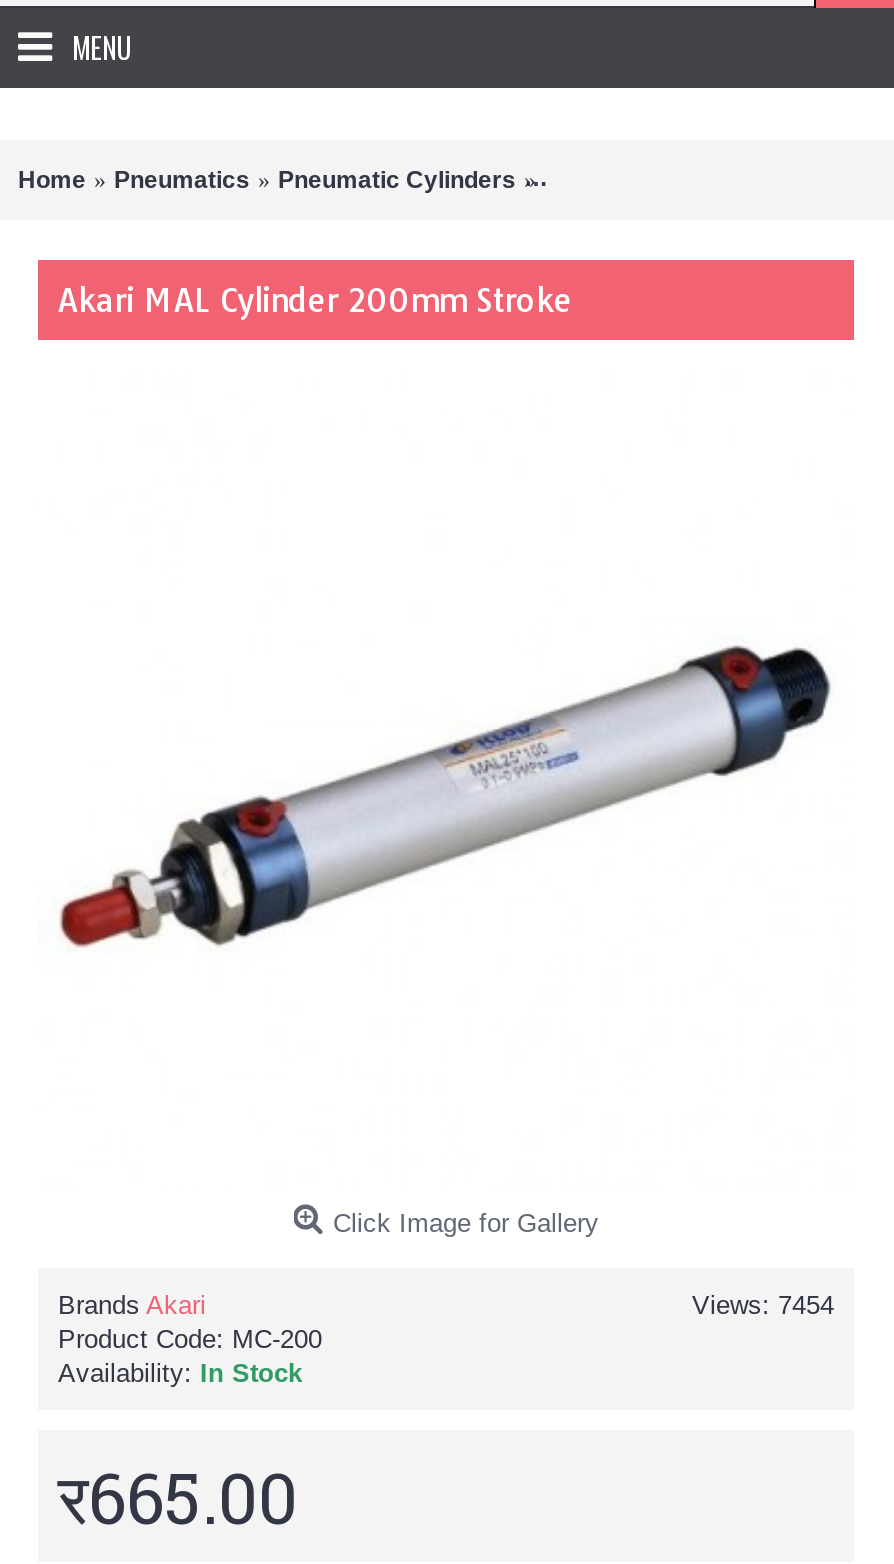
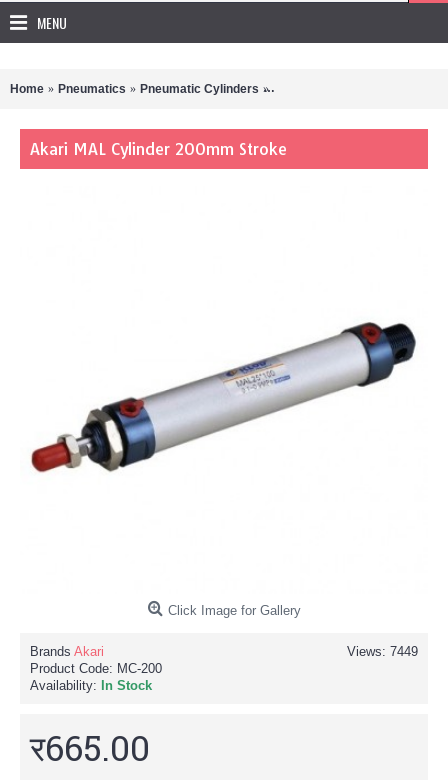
- Views: 7454
+ Views: 7449
